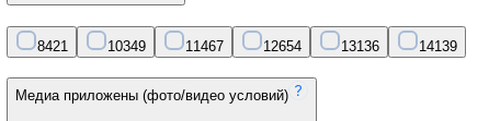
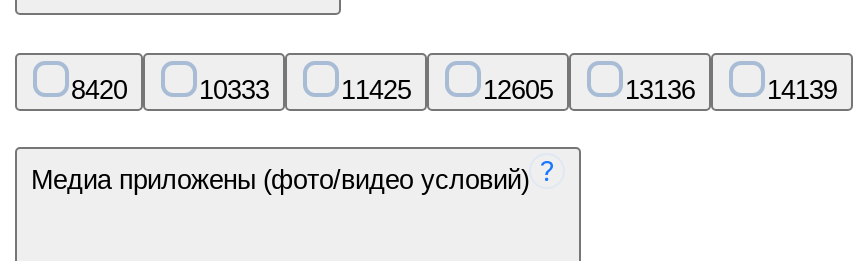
- 8421
+ 8420

- 10349
+ 10333

- 11467
+ 11425

- 12654
+ 12605
